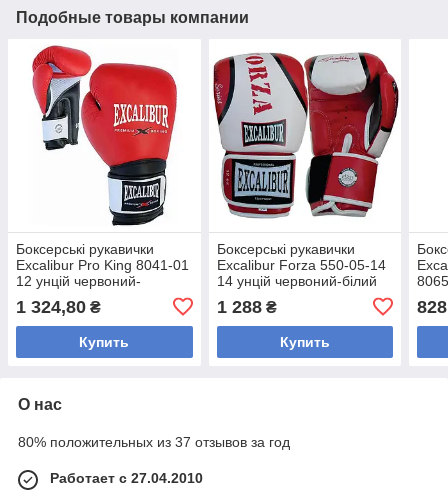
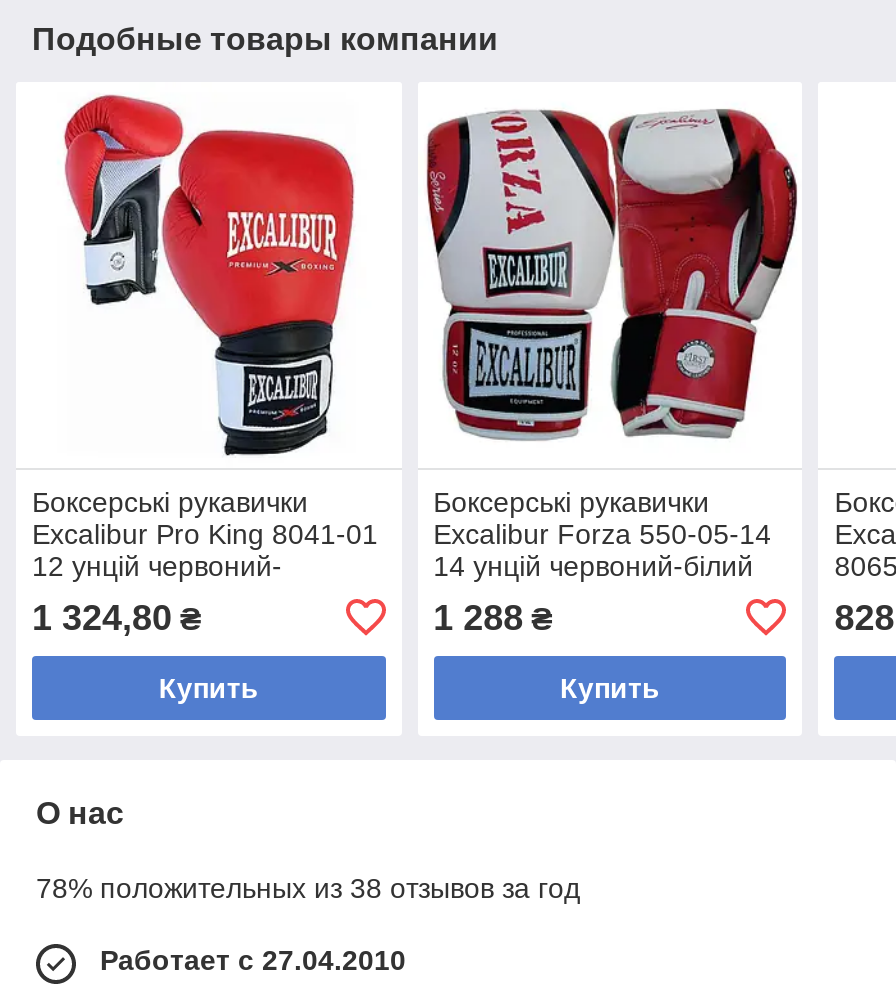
- 80% положительных из 37 отзывов за год
+ 78% положительных из 38 отзывов за год
